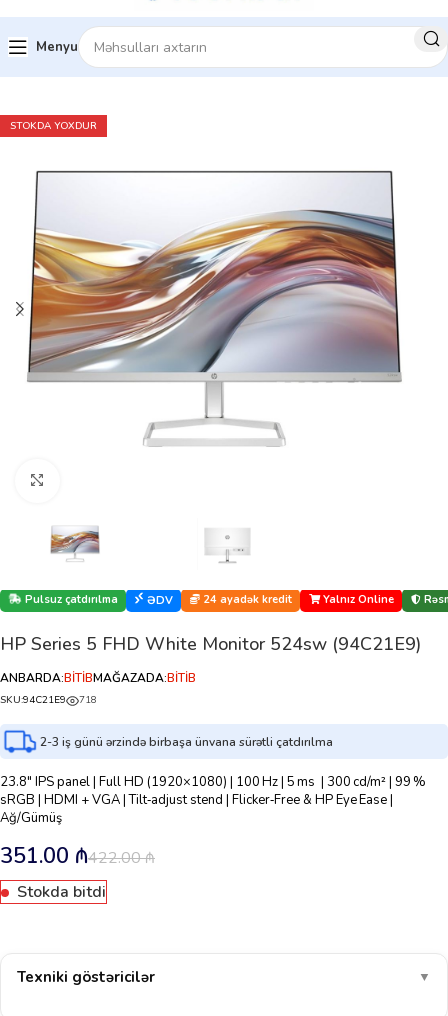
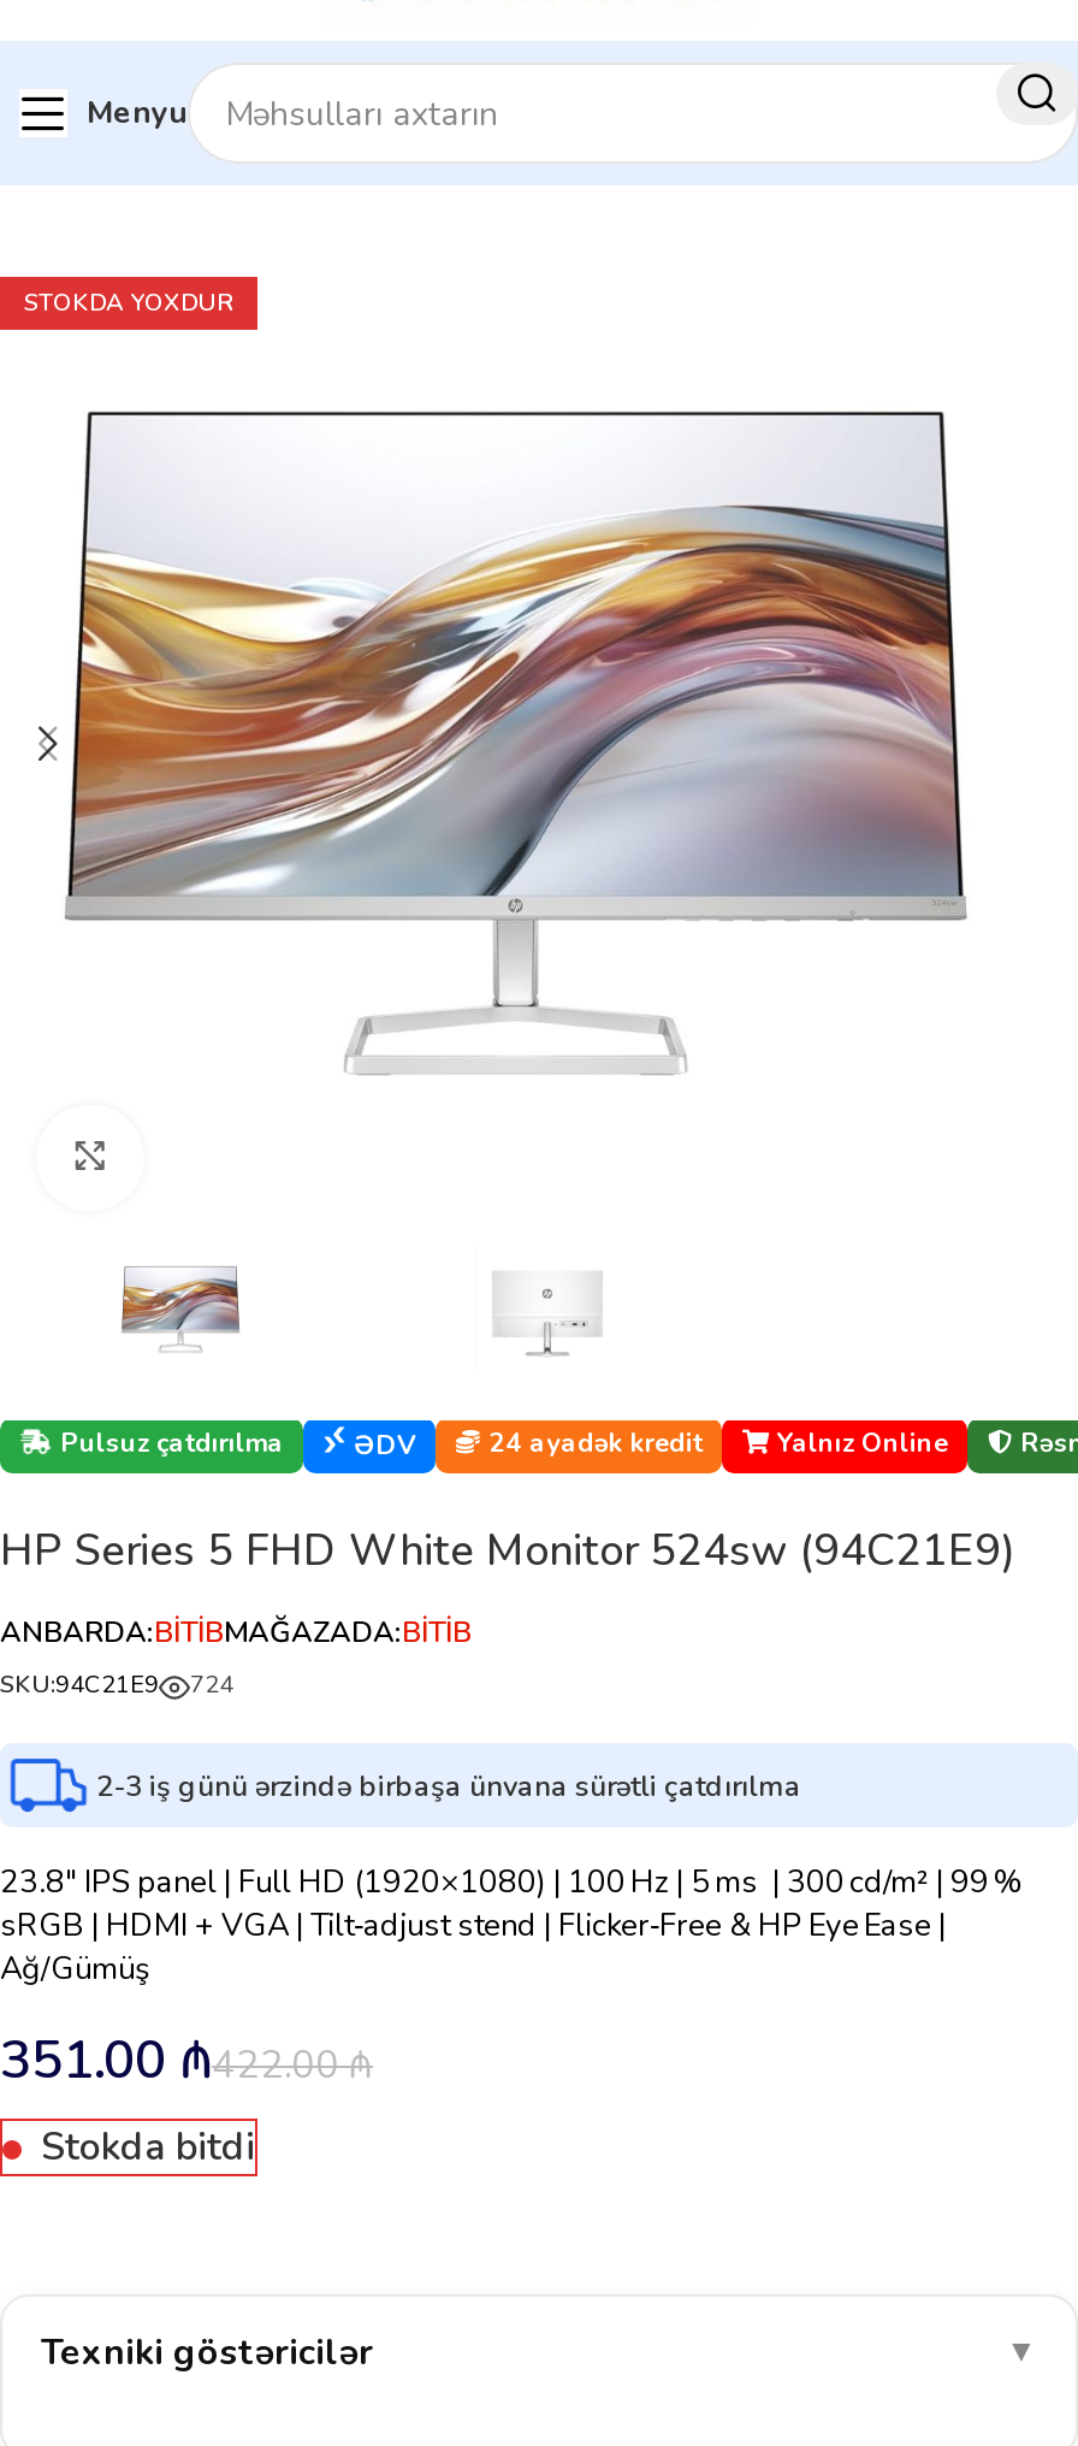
- SKU:94C21E9 718
+ SKU:94C21E9 724
